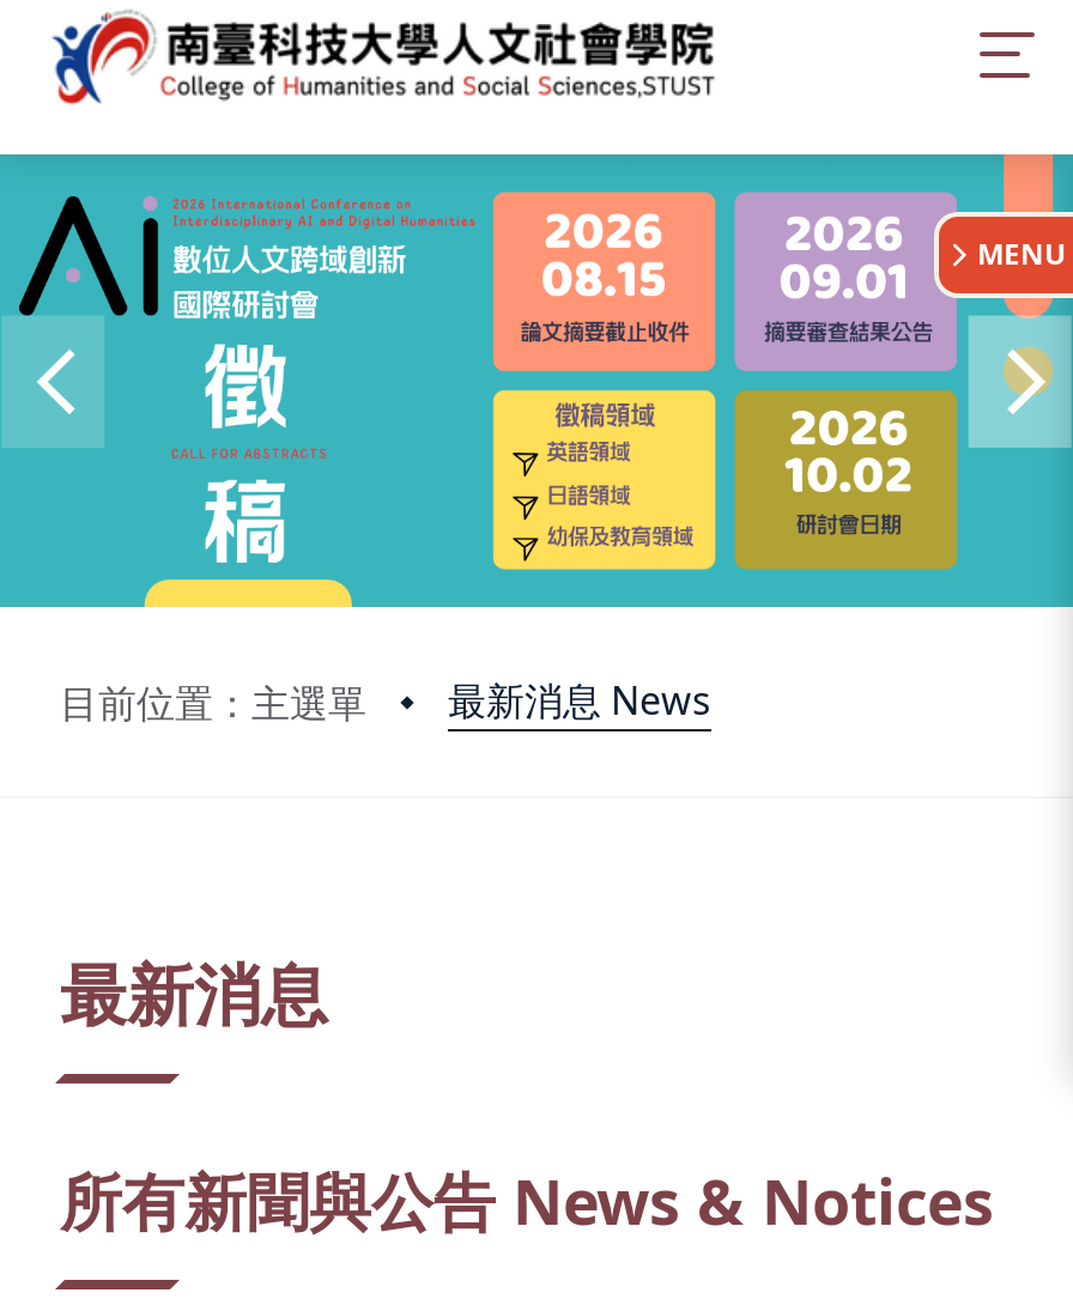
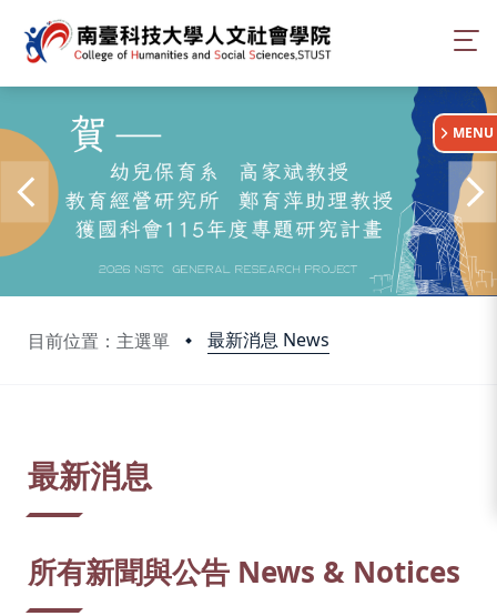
- [image]
+ [image]
